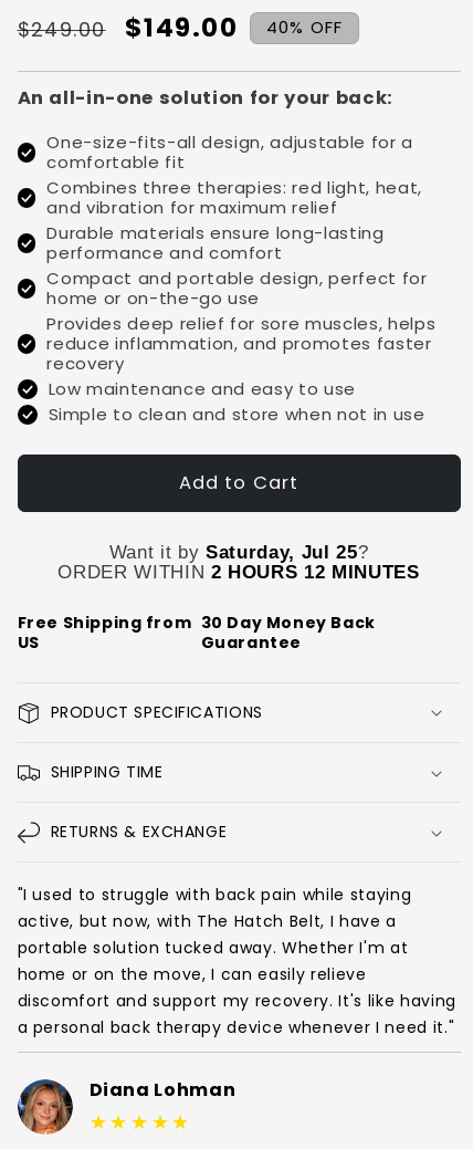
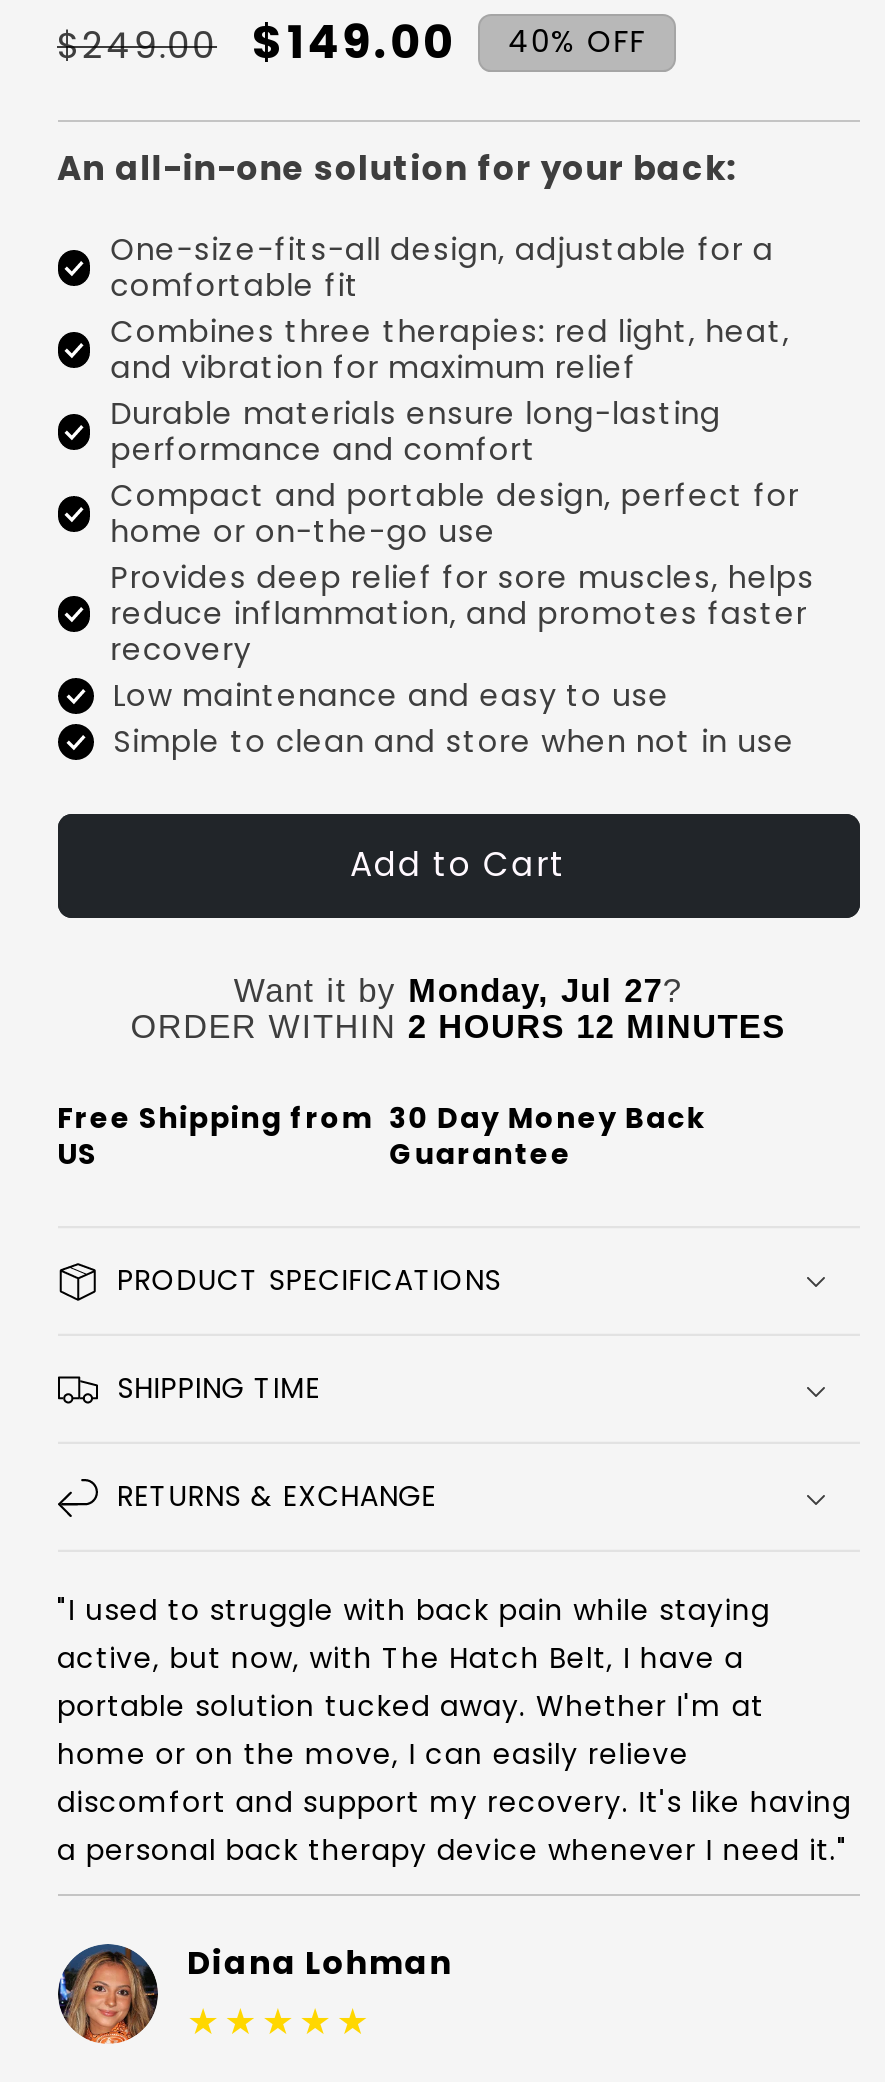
- Want it by Saturday, Jul 25?
+ Want it by Monday, Jul 27?
